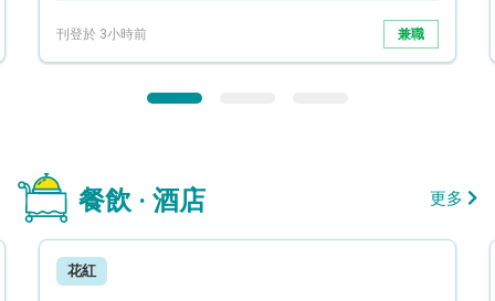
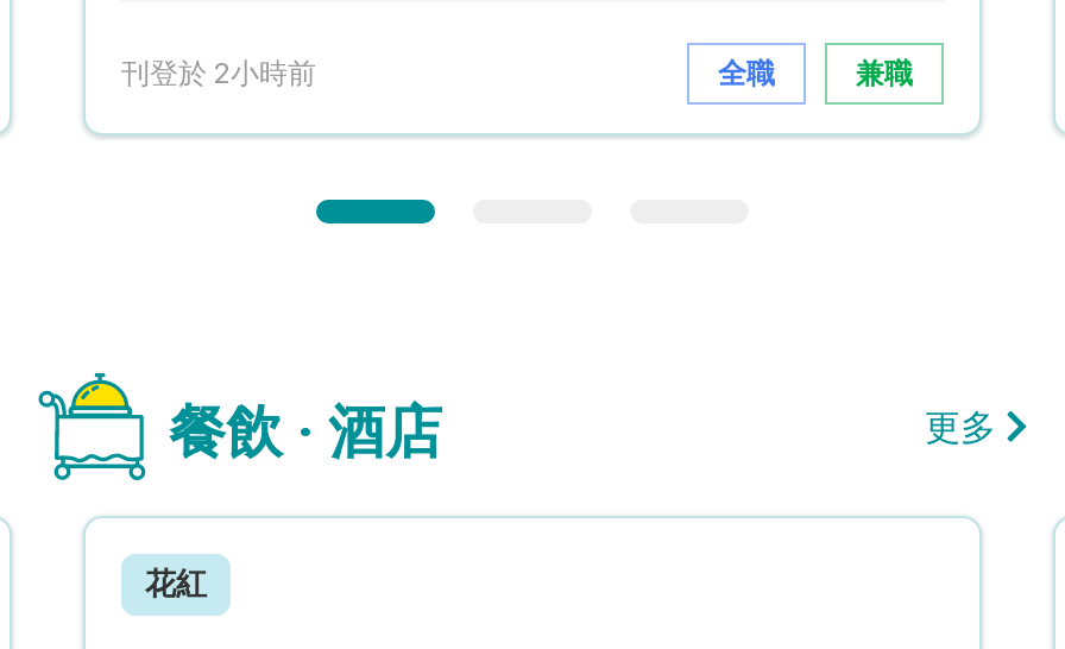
- 刊登於 3小時前
+ 刊登於 2小時前
+ 全職
